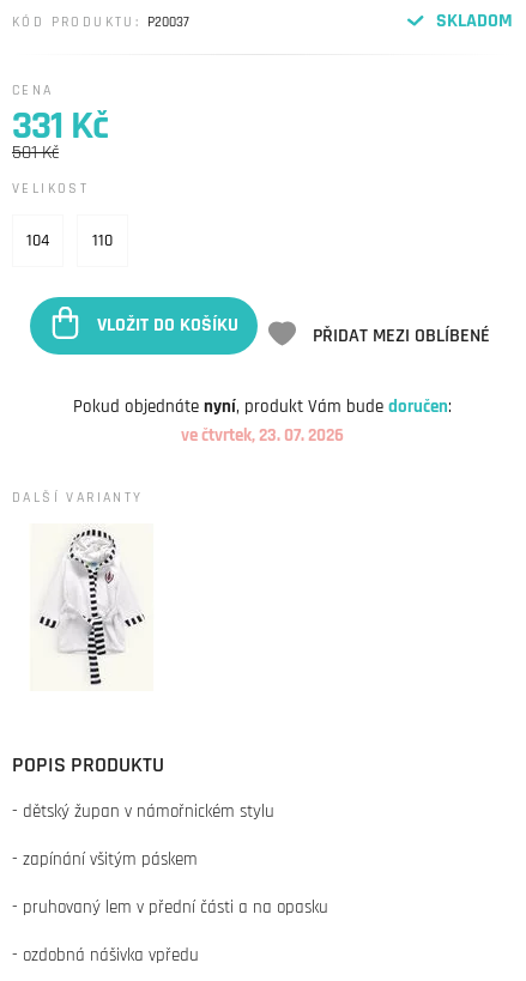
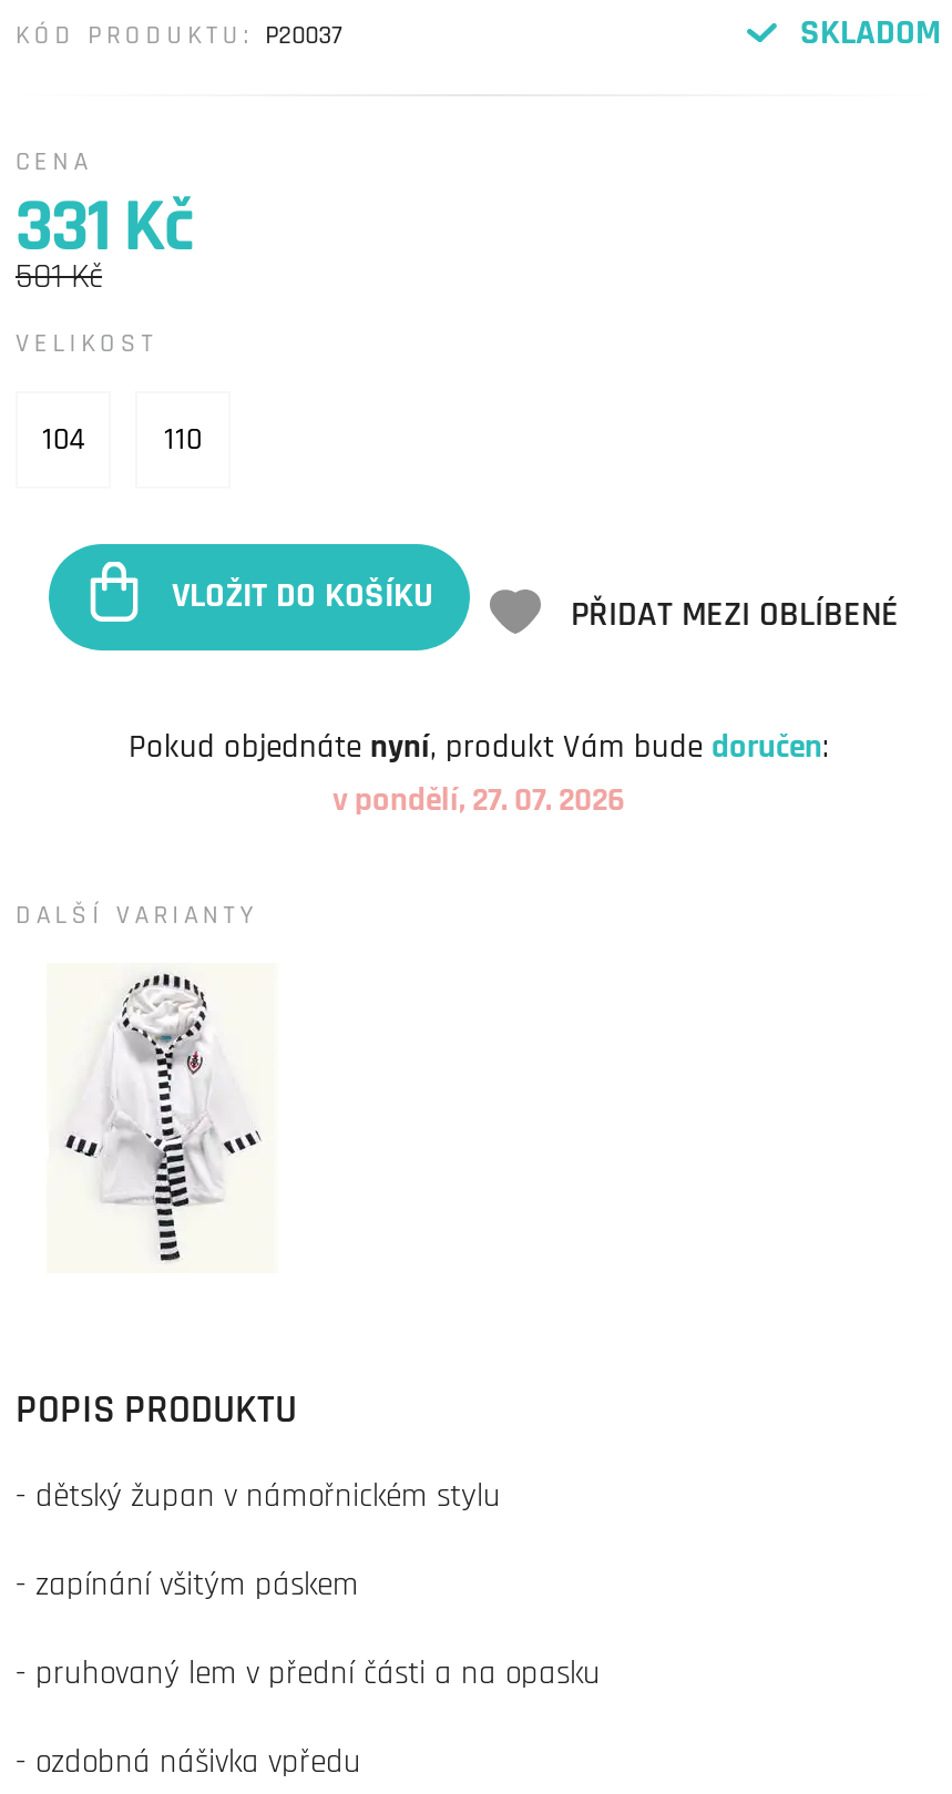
- ve čtvrtek, 23. 07. 2026
+ v pondělí, 27. 07. 2026
